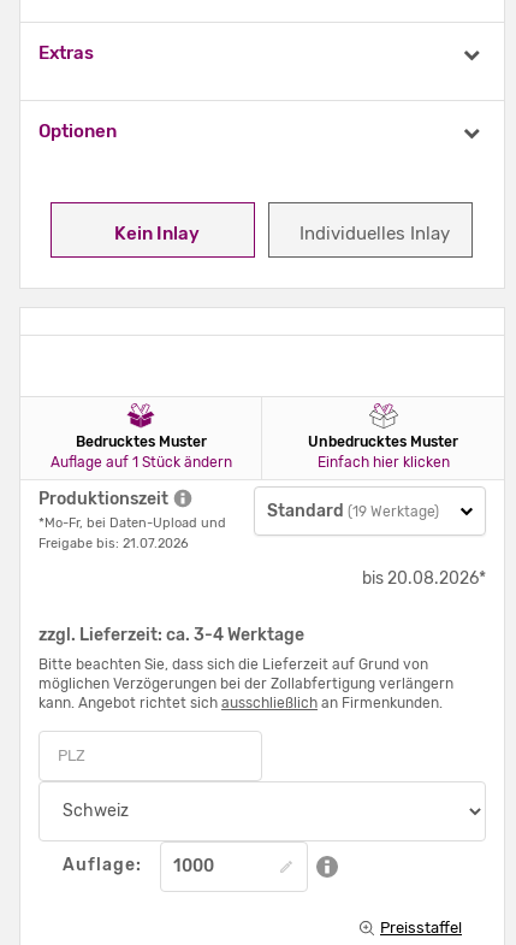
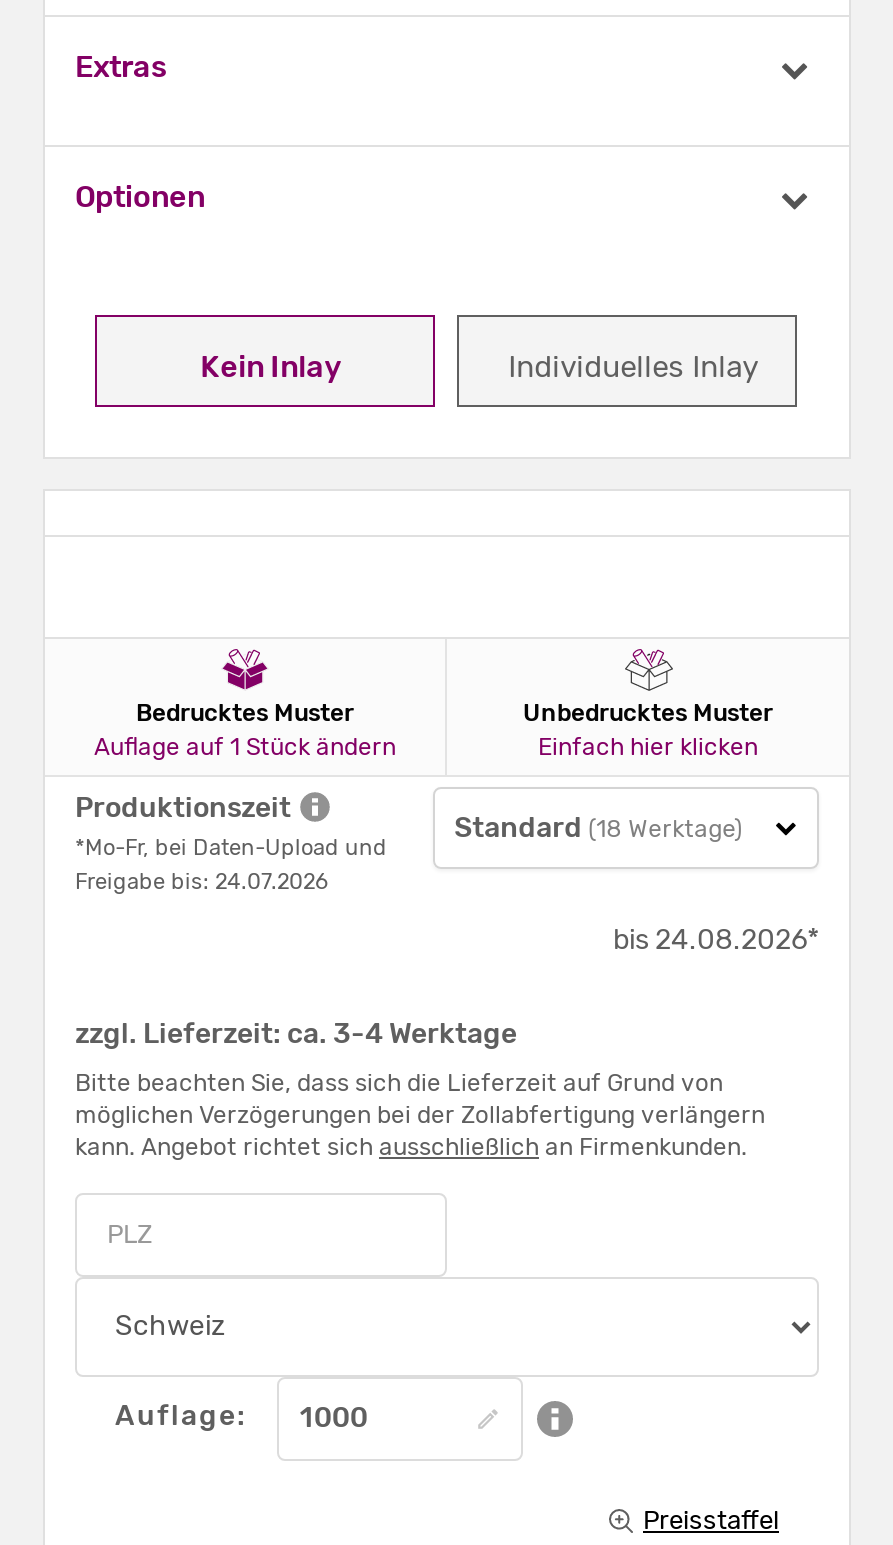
- Standard (19 Werktage)
+ Standard (18 Werktage)

- Freigabe bis: 21.07.2026
+ Freigabe bis: 24.07.2026

- bis 20.08.2026*
+ bis 24.08.2026*
